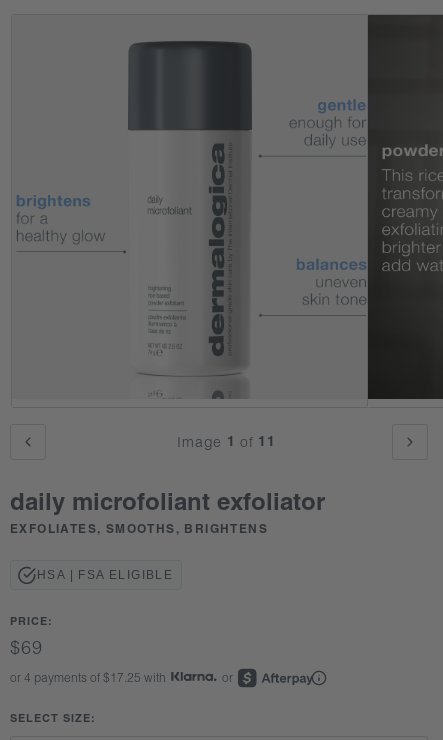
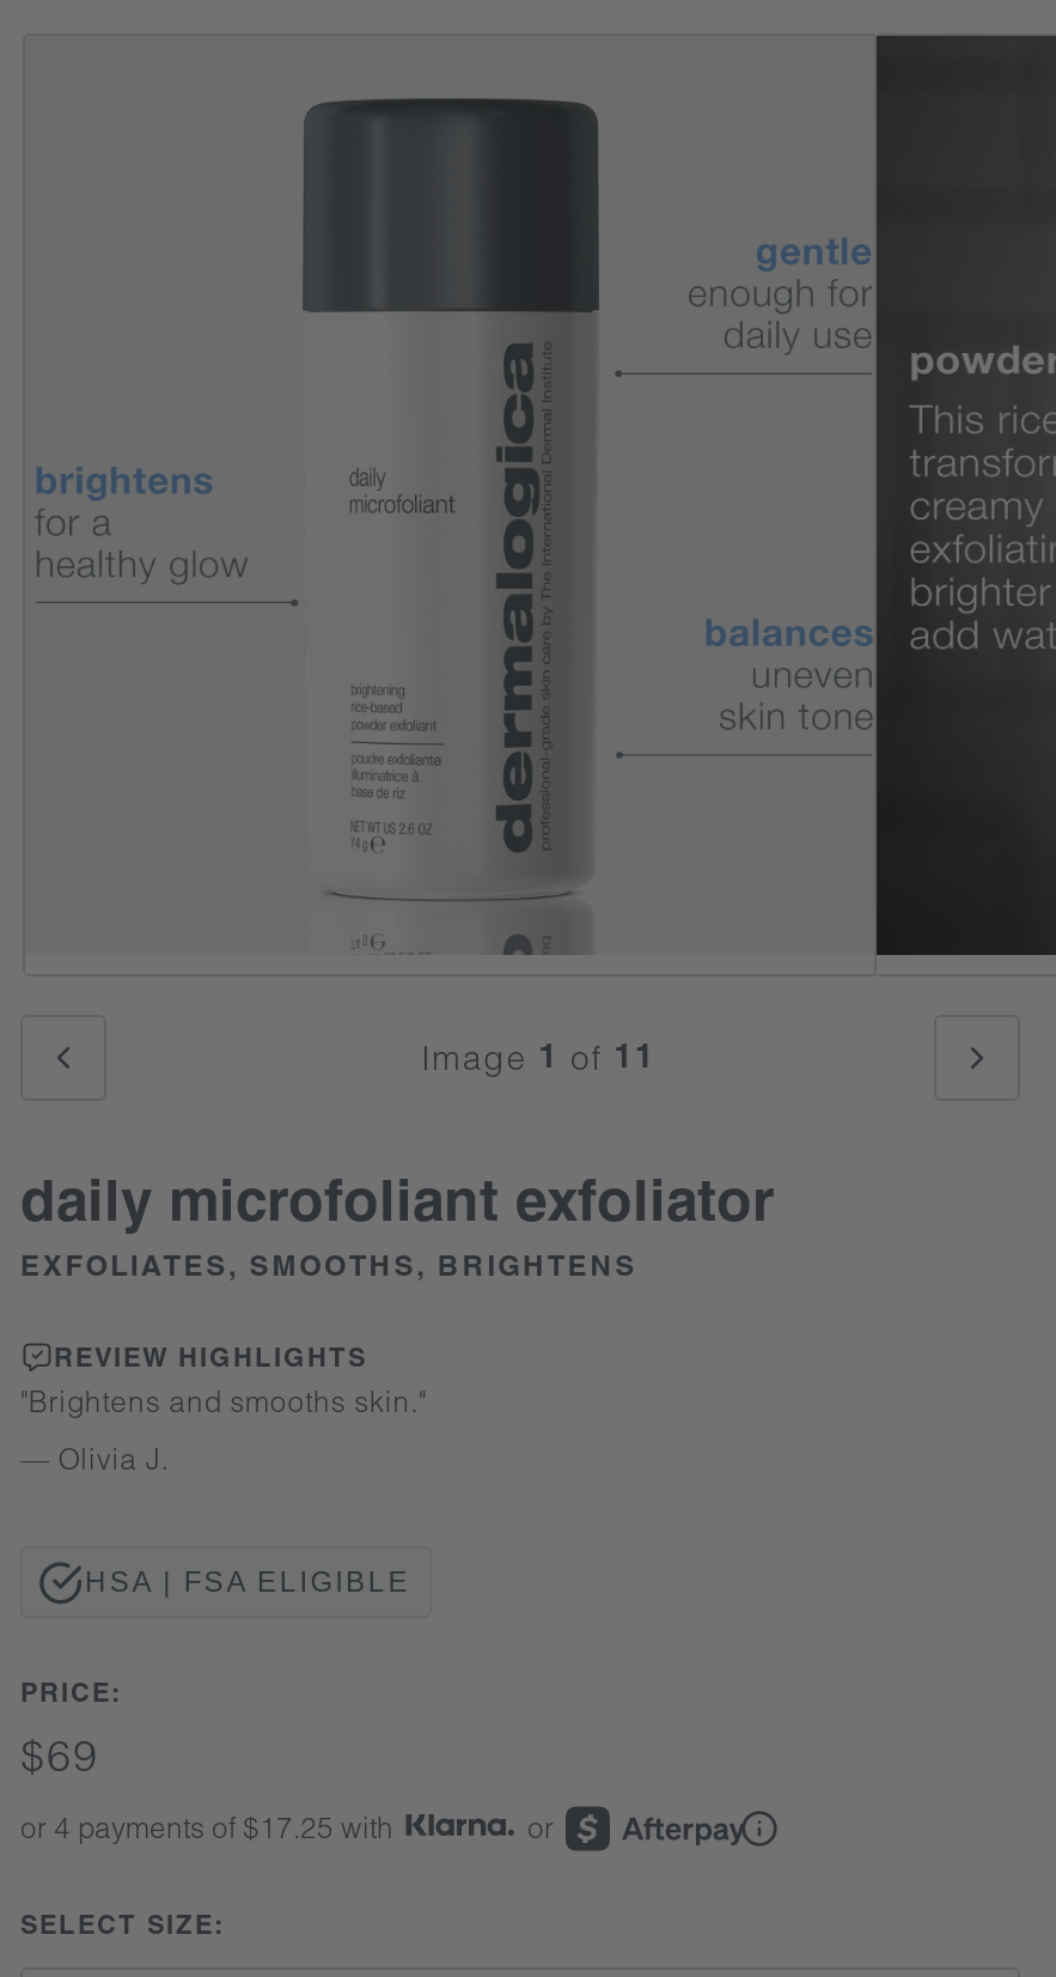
+ REVIEW HIGHLIGHTS
+ "Brightens and smooths skin."
+ — Olivia J.
